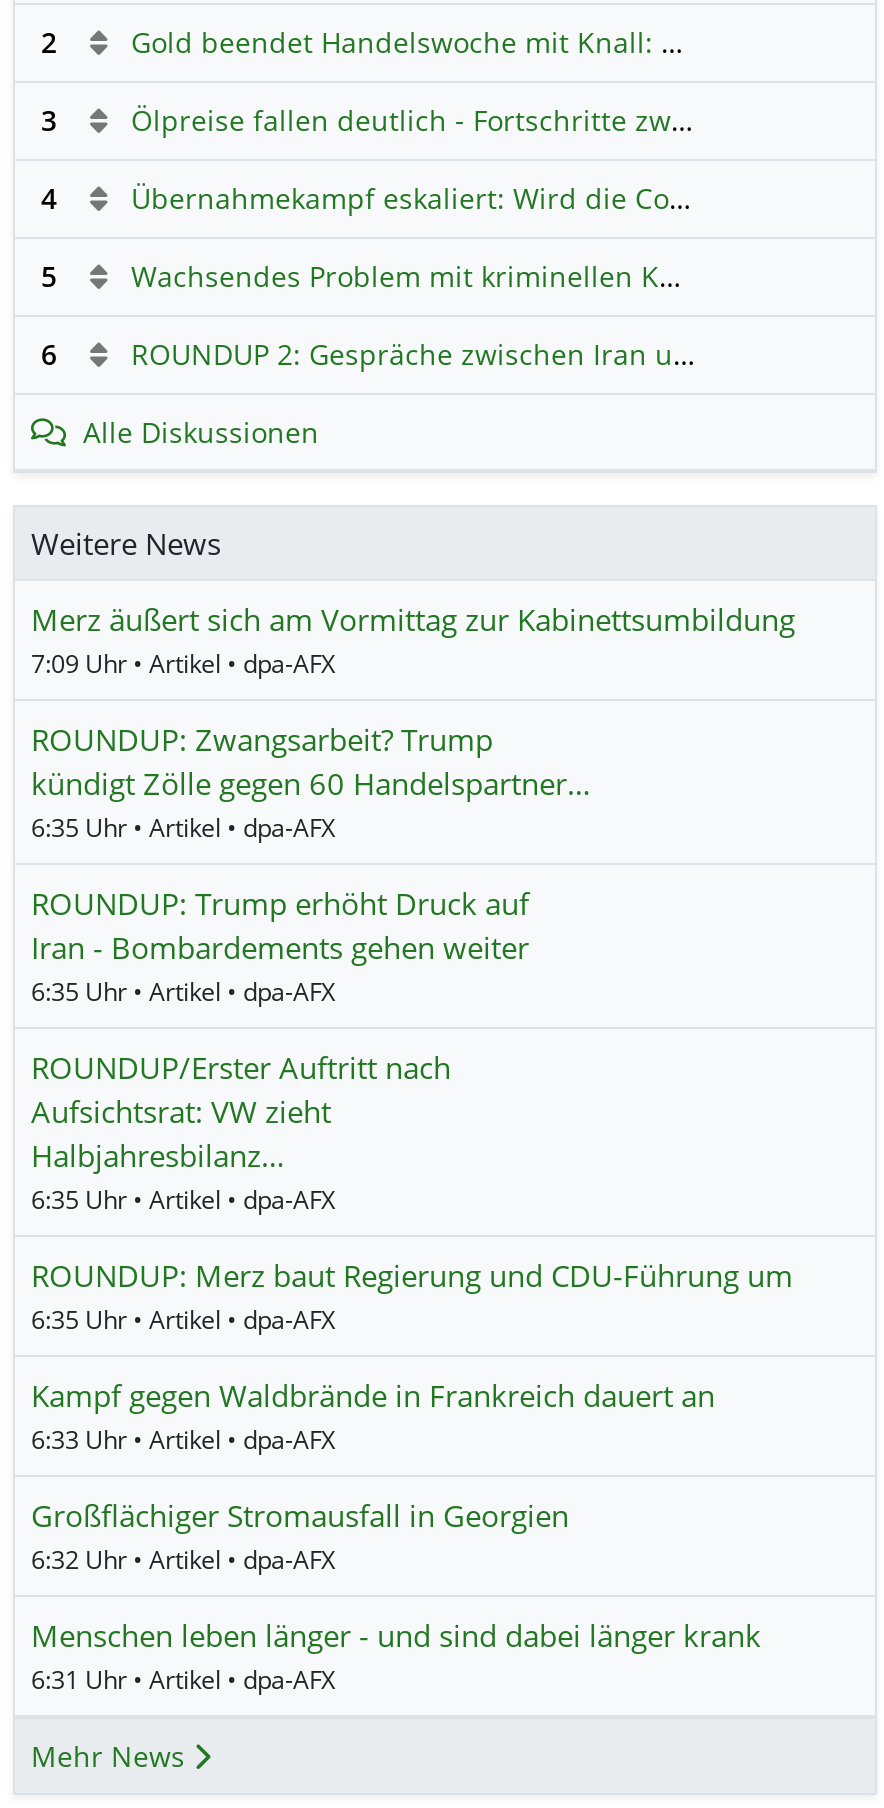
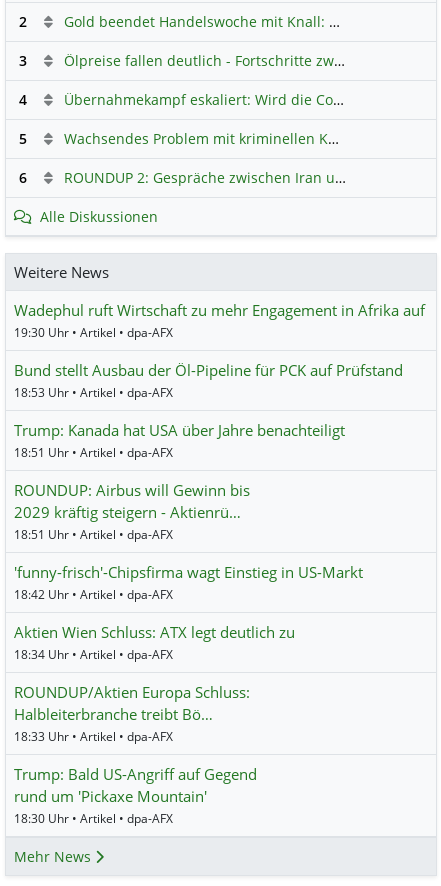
- Merz äußert sich am Vormittag zur Kabinettsumbildung
- 7:09 Uhr • Artikel • dpa-AFX
+ Wadephul ruft Wirtschaft zu mehr Engagement in Afrika auf
+ 19:30 Uhr • Artikel • dpa-AFX

- ROUNDUP: Zwangsarbeit? Trump
- kündigt Zölle gegen 60 Handelspartner…
- 6:35 Uhr • Artikel • dpa-AFX
+ Bund stellt Ausbau der Öl-Pipeline für PCK auf Prüfstand
+ 18:53 Uhr • Artikel • dpa-AFX

- ROUNDUP: Trump erhöht Druck auf
- Iran - Bombardements gehen weiter
- 6:35 Uhr • Artikel • dpa-AFX
+ Trump: Kanada hat USA über Jahre benachteiligt
+ 18:51 Uhr • Artikel • dpa-AFX

- ROUNDUP/Erster Auftritt nach
- Aufsichtsrat: VW zieht
- Halbjahresbilanz…
- 6:35 Uhr • Artikel • dpa-AFX
+ ROUNDUP: Airbus will Gewinn bis
+ 2029 kräftig steigern - Aktienrü…
+ 18:51 Uhr • Artikel • dpa-AFX

- ROUNDUP: Merz baut Regierung und CDU-Führung um
- 6:35 Uhr • Artikel • dpa-AFX
+ 'funny-frisch'-Chipsfirma wagt Einstieg in US-Markt
+ 18:42 Uhr • Artikel • dpa-AFX

- Kampf gegen Waldbrände in Frankreich dauert an
- 6:33 Uhr • Artikel • dpa-AFX
+ Aktien Wien Schluss: ATX legt deutlich zu
+ 18:34 Uhr • Artikel • dpa-AFX

- Großflächiger Stromausfall in Georgien
- 6:32 Uhr • Artikel • dpa-AFX
+ ROUNDUP/Aktien Europa Schluss:
+ Halbleiterbranche treibt Bö…
+ 18:33 Uhr • Artikel • dpa-AFX

- Menschen leben länger - und sind dabei länger krank
- 6:31 Uhr • Artikel • dpa-AFX
+ Trump: Bald US-Angriff auf Gegend
+ rund um 'Pickaxe Mountain'
+ 18:30 Uhr • Artikel • dpa-AFX
